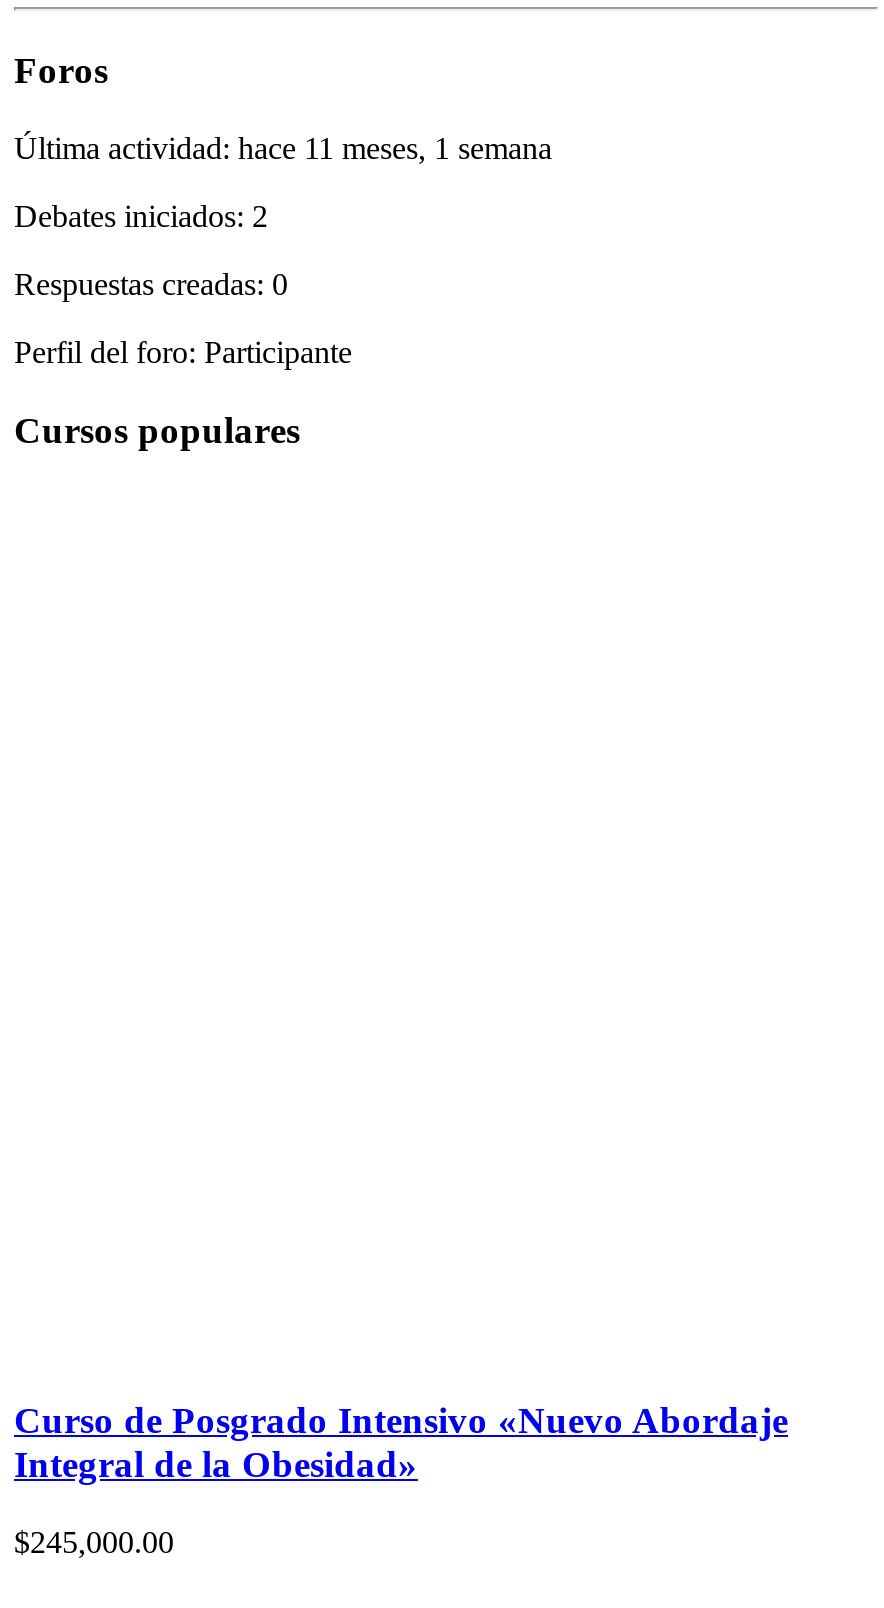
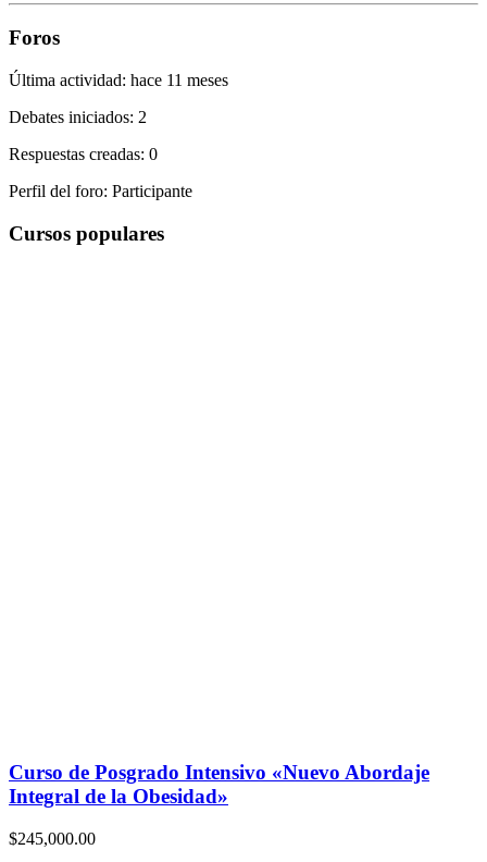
- Última actividad: hace 11 meses, 1 semana
+ Última actividad: hace 11 meses
